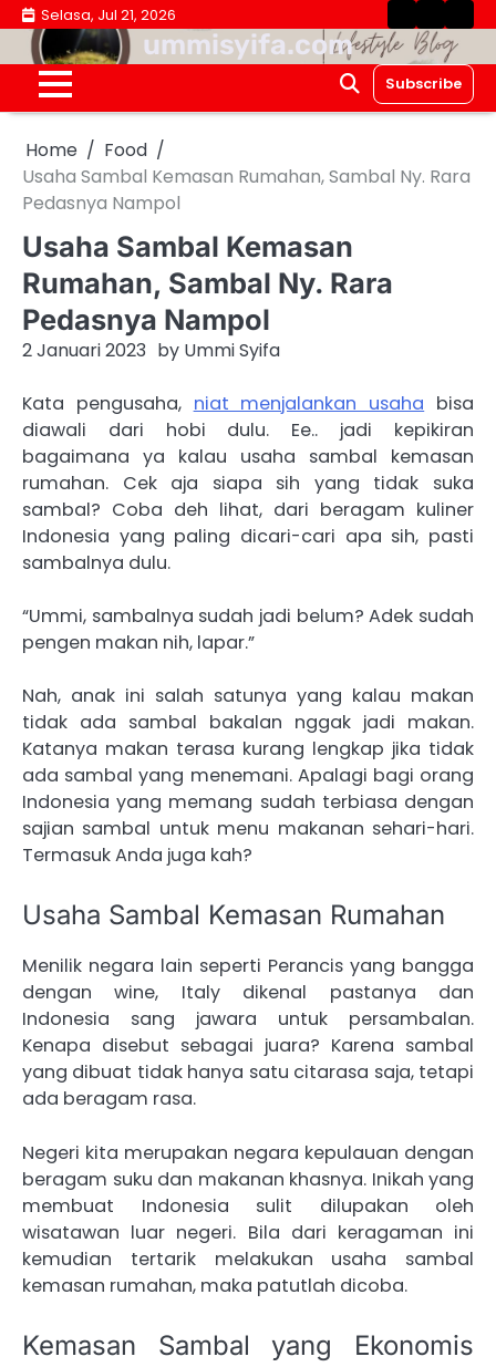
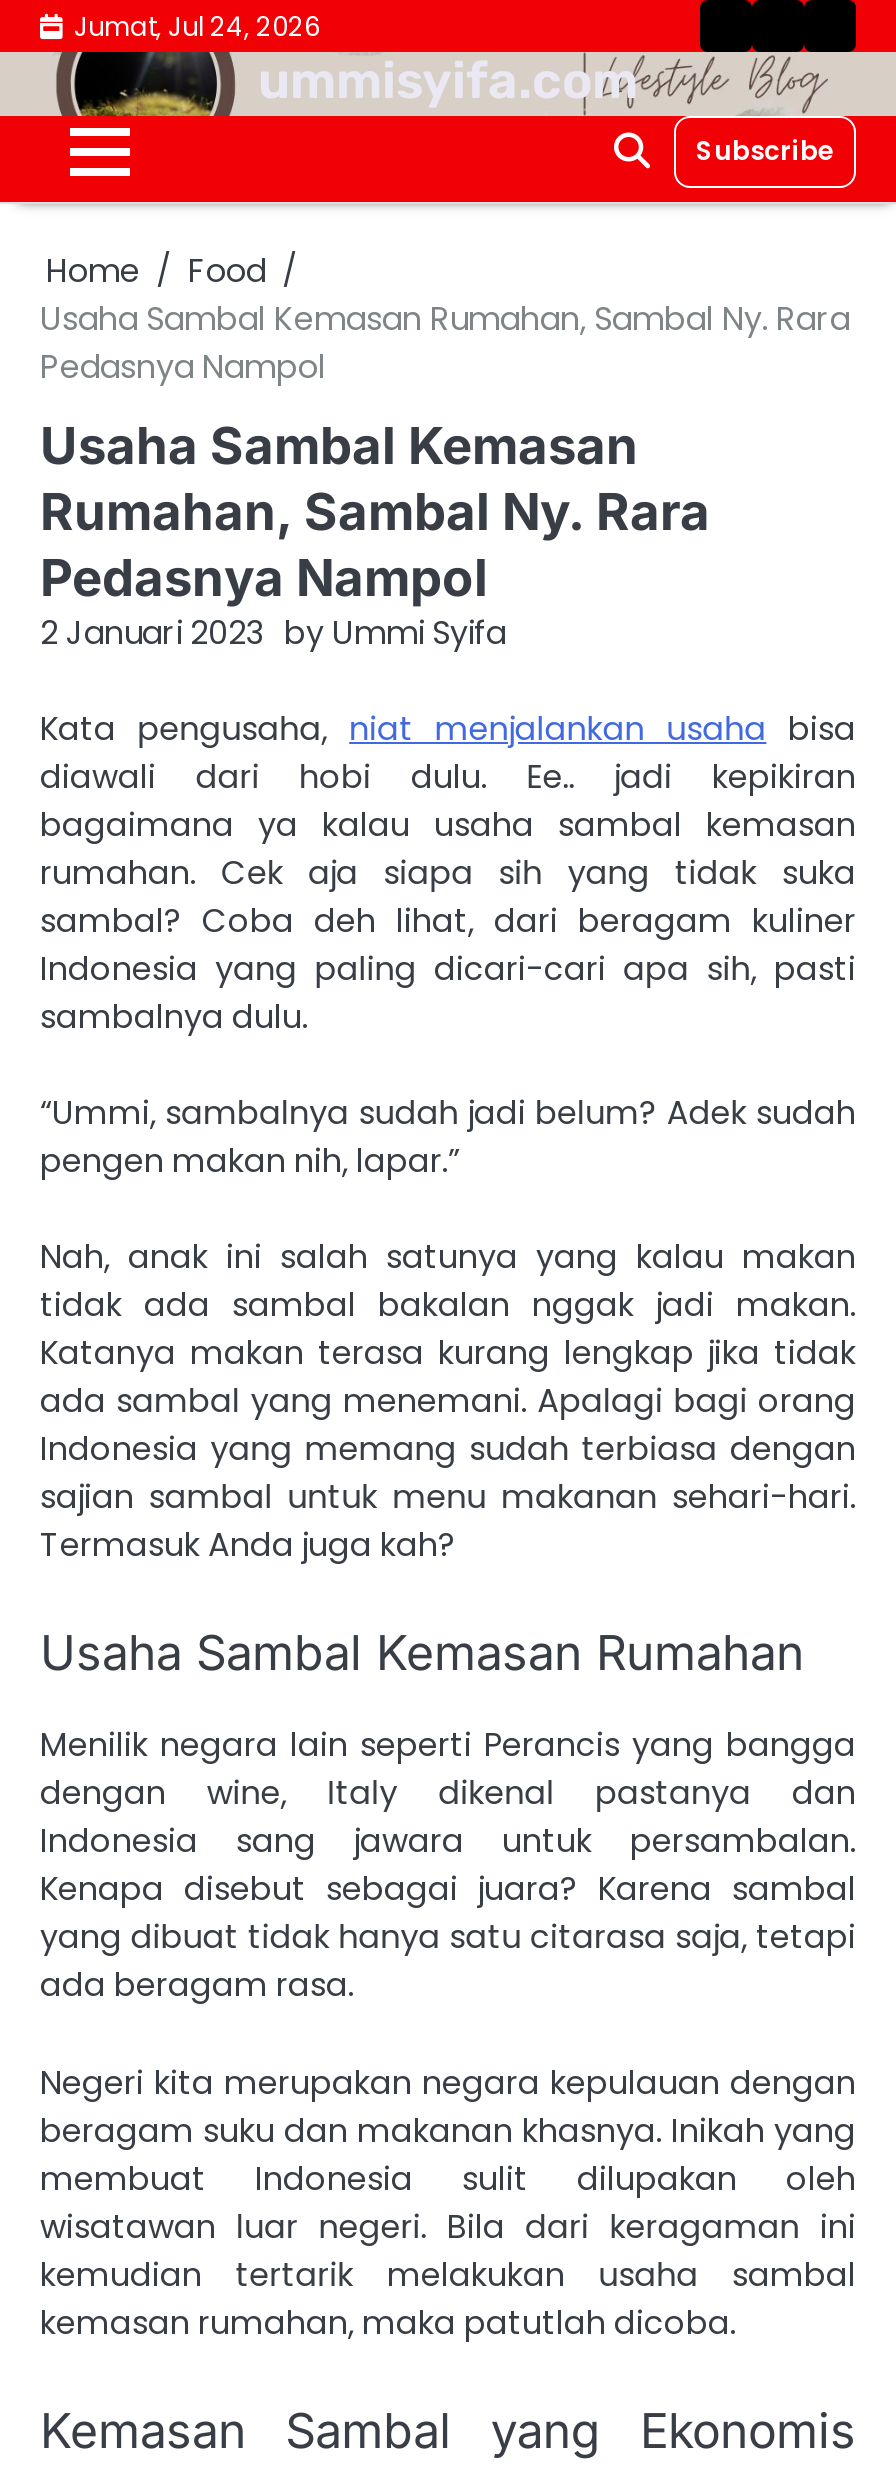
- Selasa, Jul 21, 2026
+ Jumat, Jul 24, 2026
